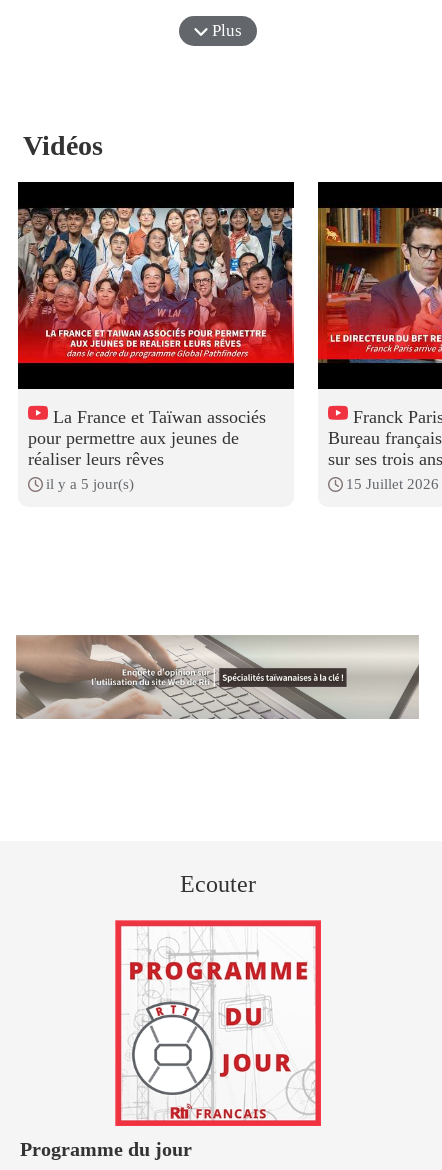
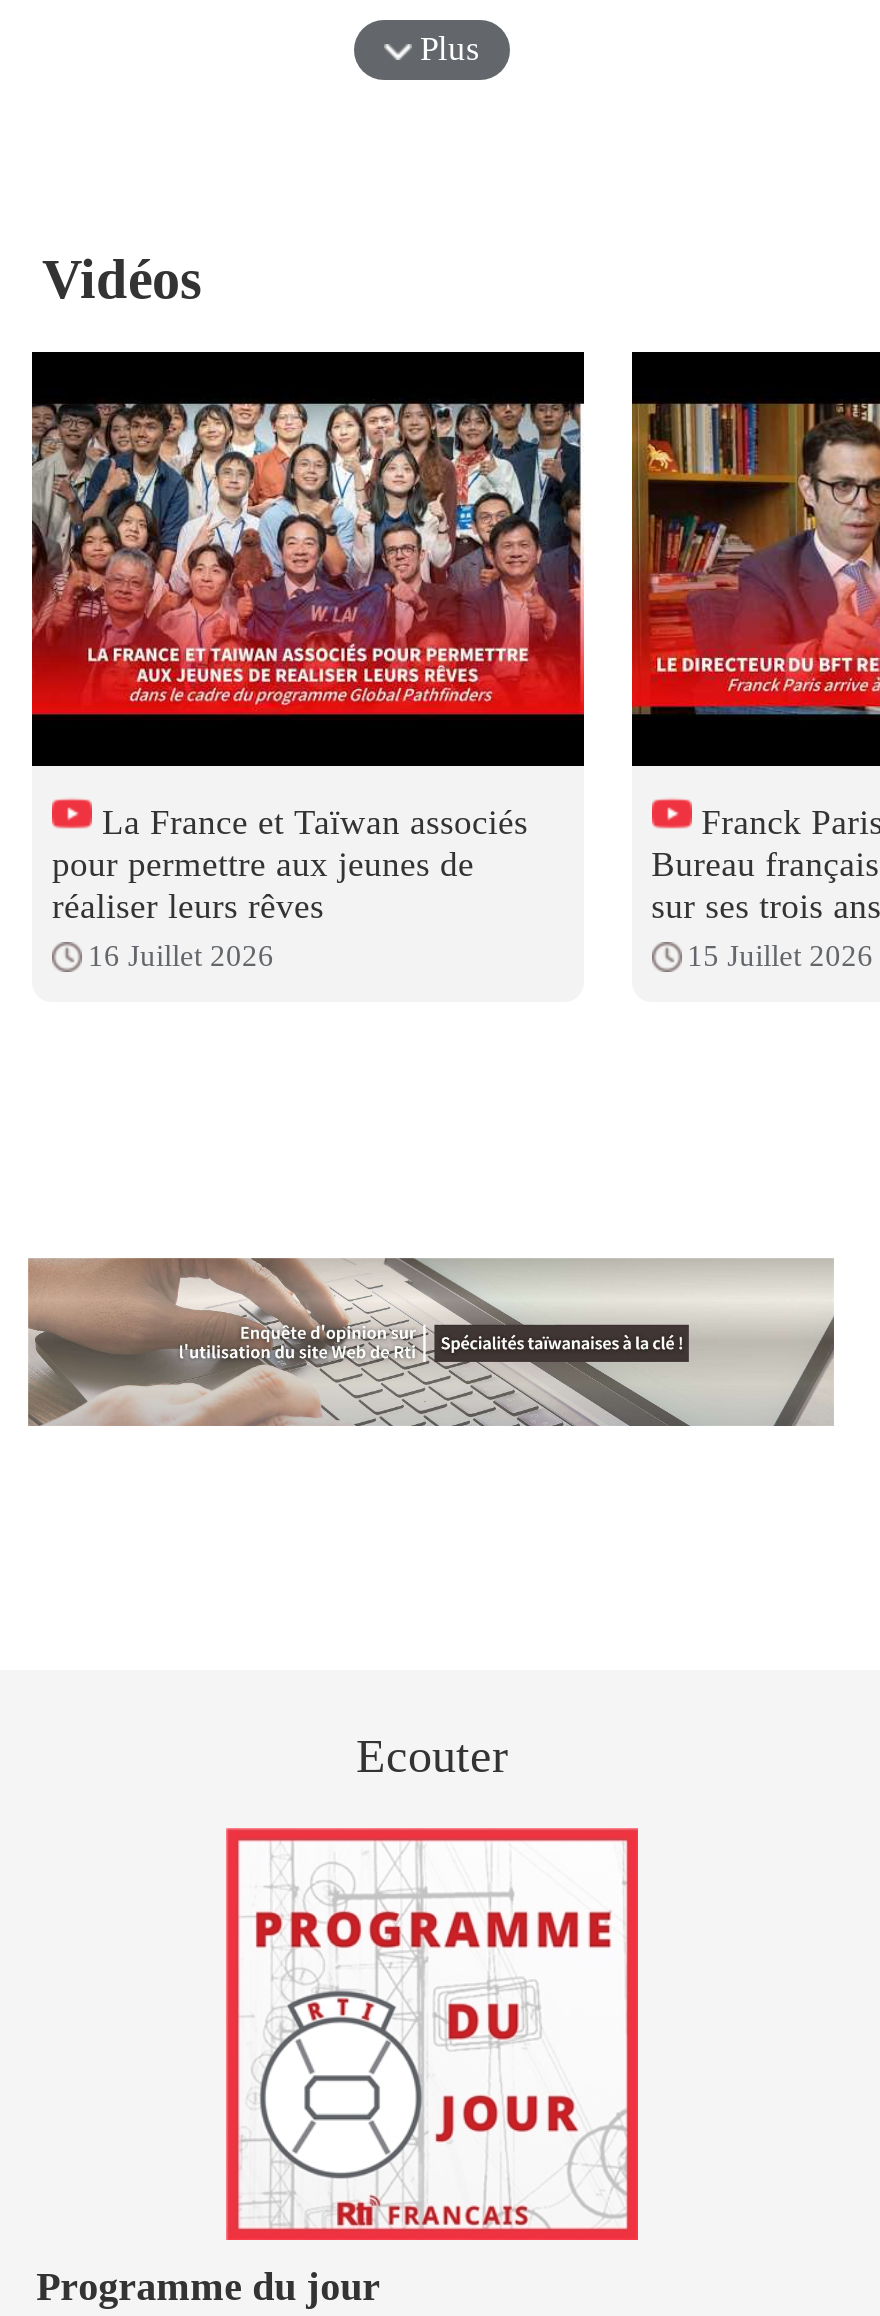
- il y a 5 jour(s)
+ 16 Juillet 2026
